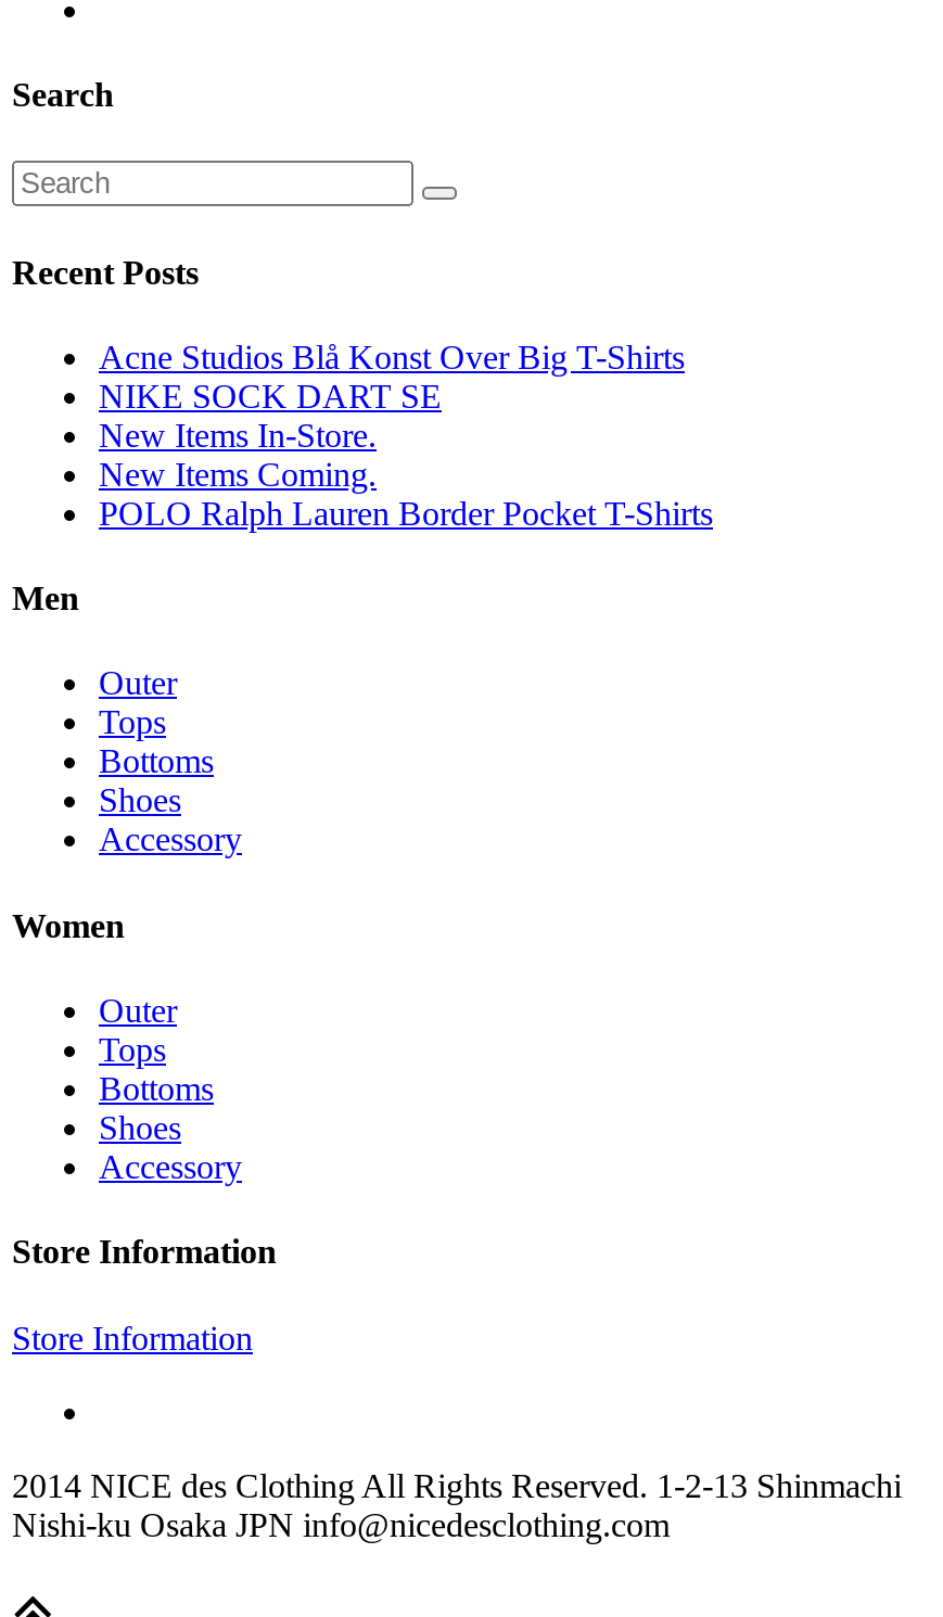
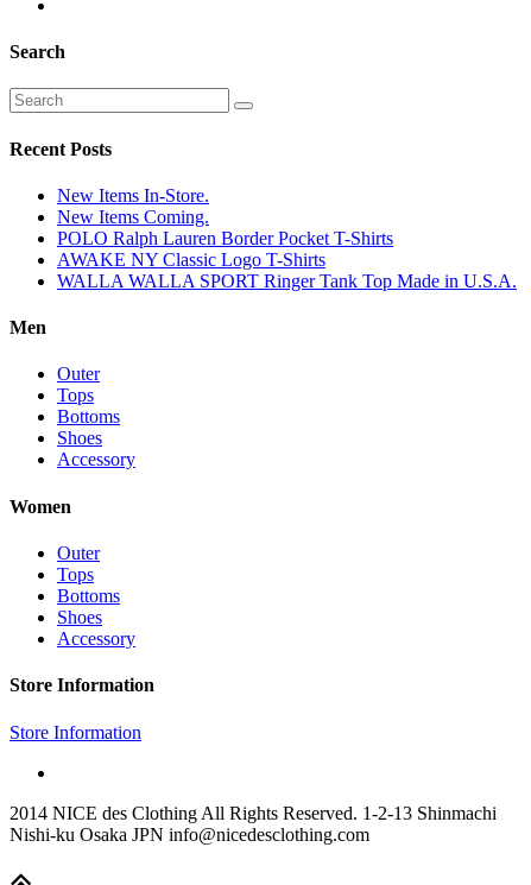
- Acne Studios Blå Konst Over Big T-Shirts
- NIKE SOCK DART SE

moved up: New Items In-Store. | New Items Coming. | POLO Ralph Lauren Border Pocket T-Shirts

+ AWAKE NY Classic Logo T-Shirts
+ WALLA WALLA SPORT Ringer Tank Top Made in U.S.A.
